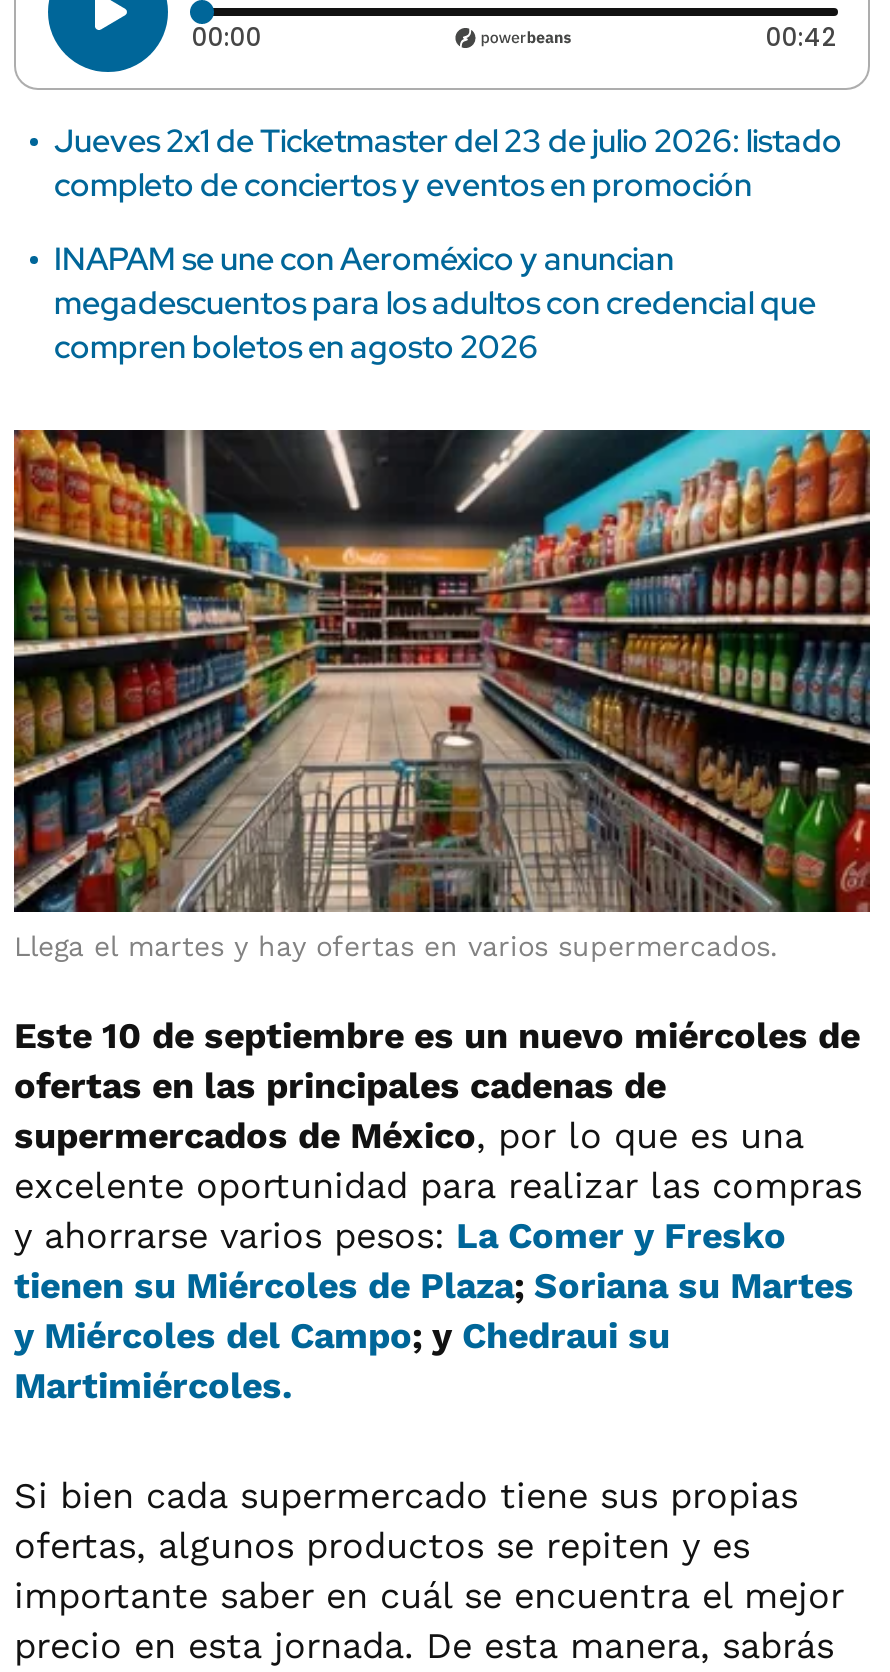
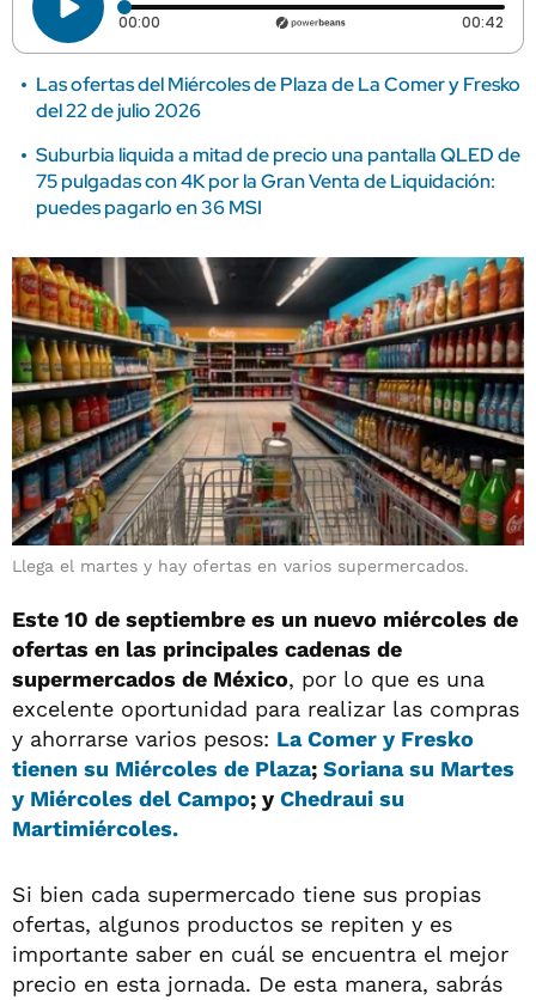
- Jueves 2x1 de Ticketmaster del 23 de julio 2026: listado
- completo de conciertos y eventos en promoción
+ Las ofertas del Miércoles de Plaza de La Comer y Fresko
+ del 22 de julio 2026

- INAPAM se une con Aeroméxico y anuncian
- megadescuentos para los adultos con credencial que
- compren boletos en agosto 2026
+ Suburbia liquida a mitad de precio una pantalla QLED de
+ 75 pulgadas con 4K por la Gran Venta de Liquidación:
+ puedes pagarlo en 36 MSI
